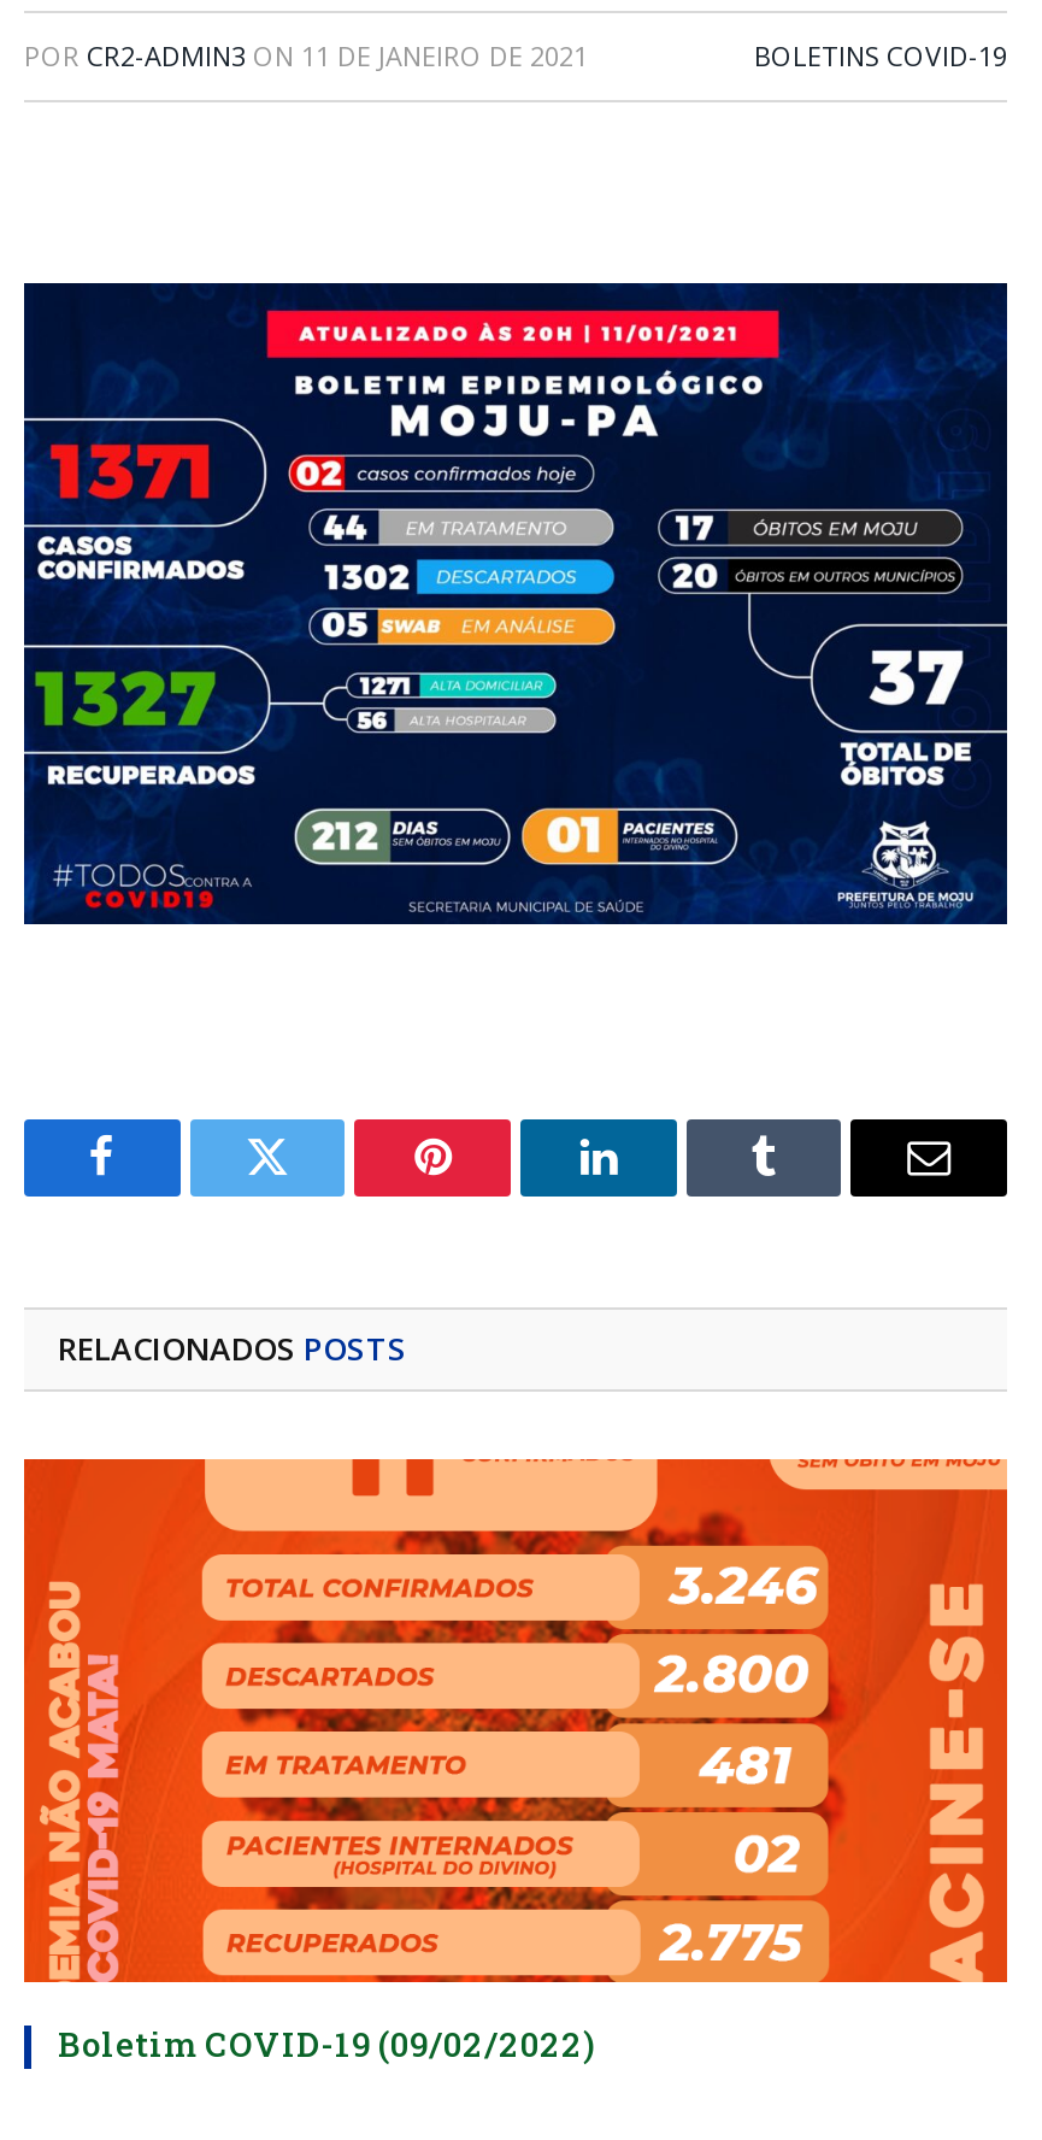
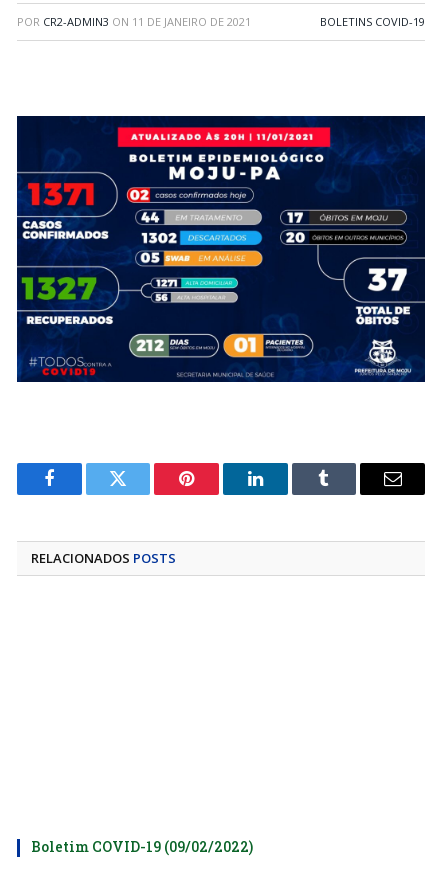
- [image]
